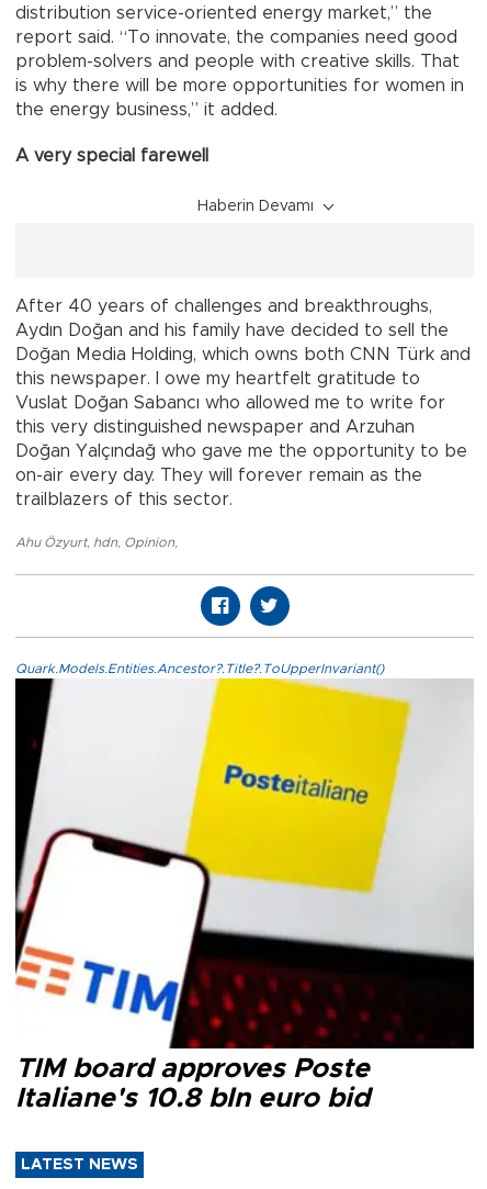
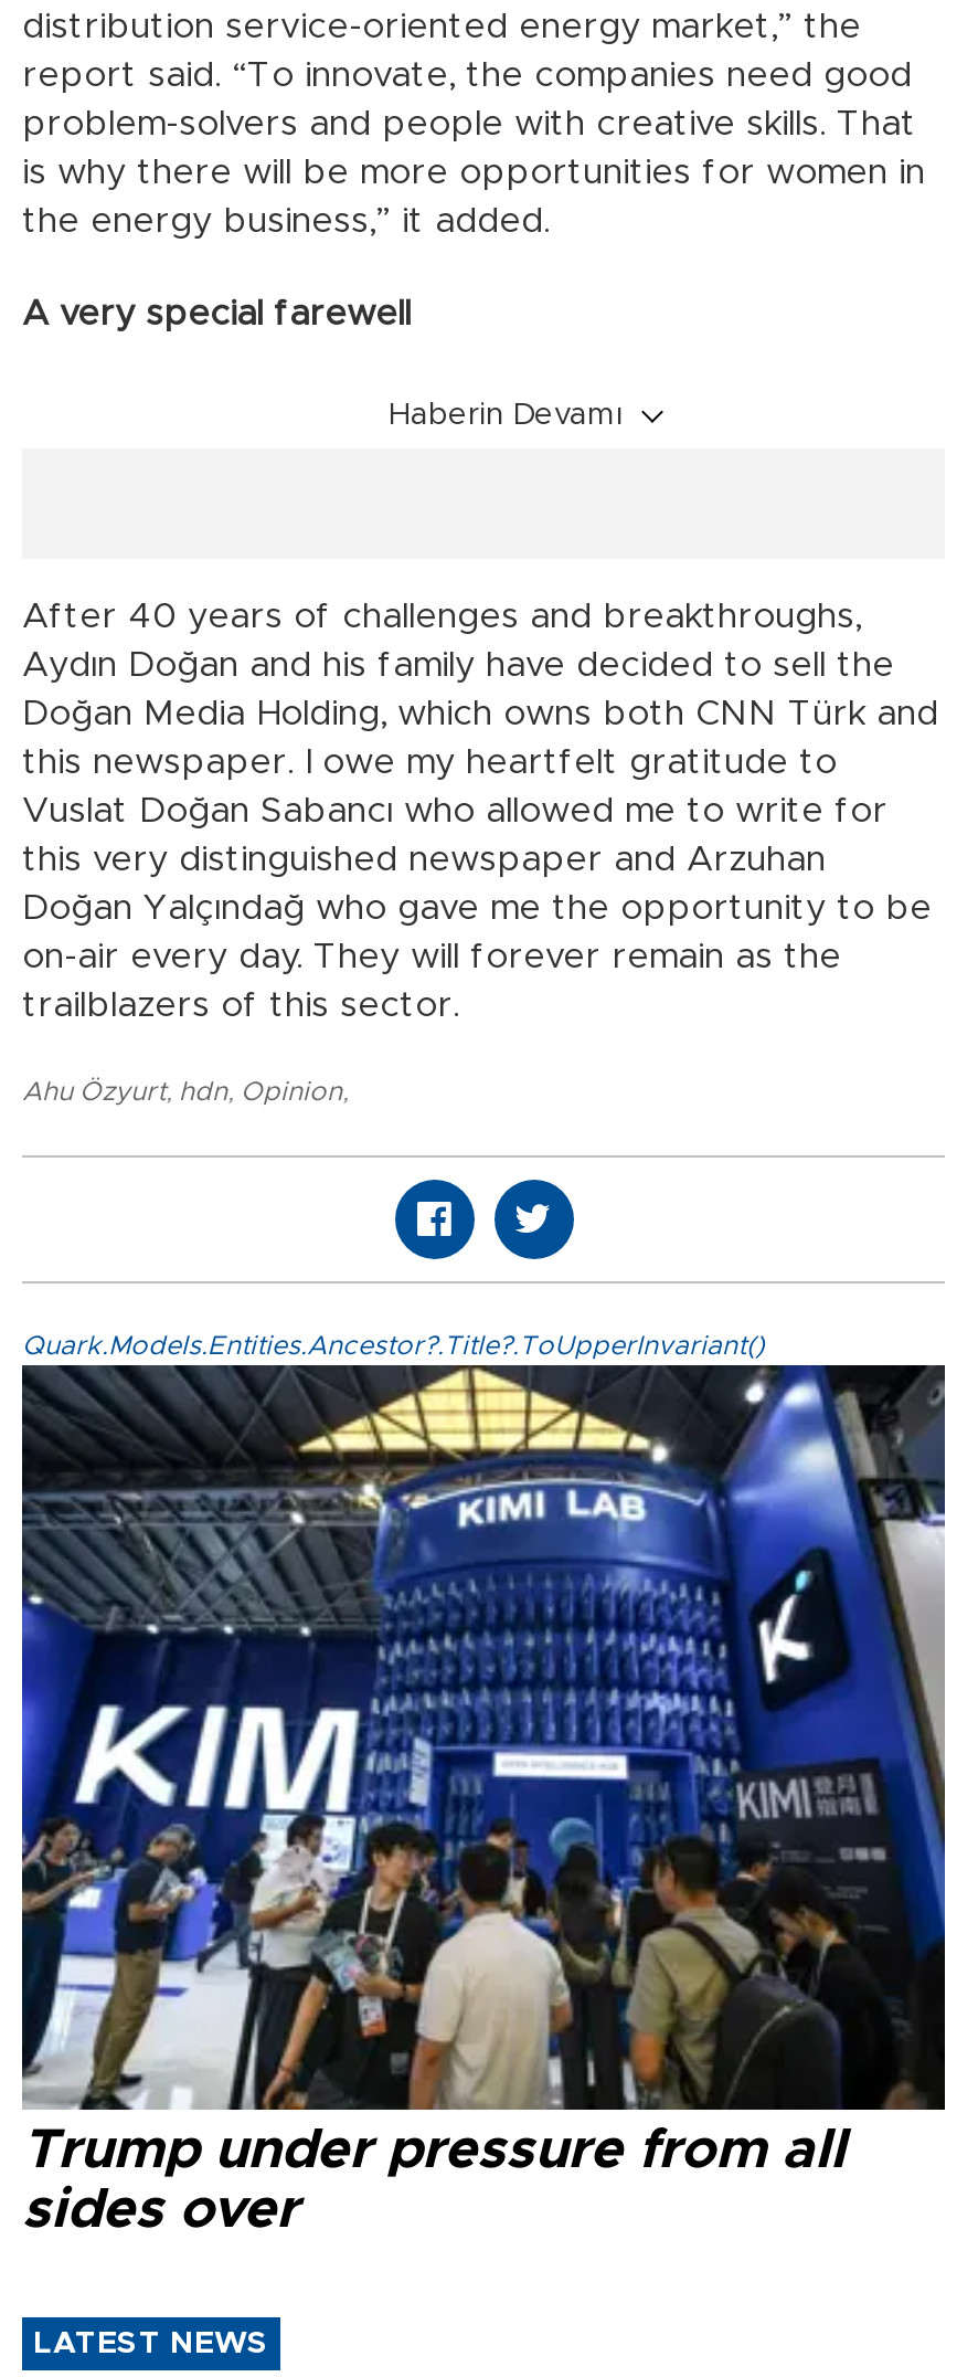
- [image]
- TIM board approves Poste
- Italiane's 10.8 bln euro bid
+ [image]
+ Trump under pressure from all
+ sides over
